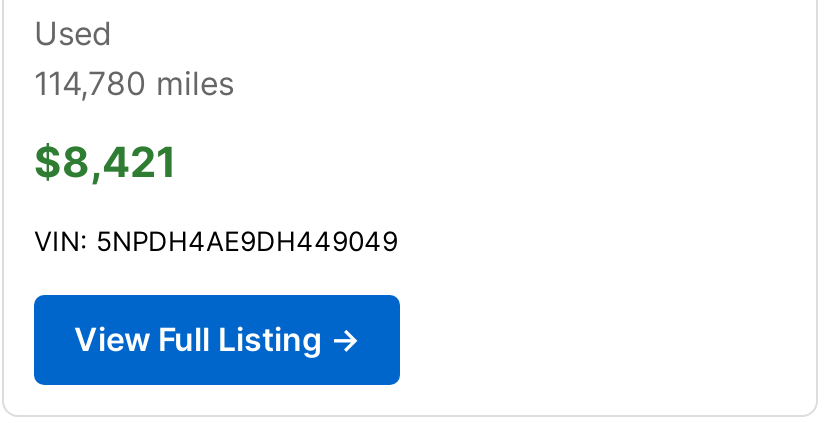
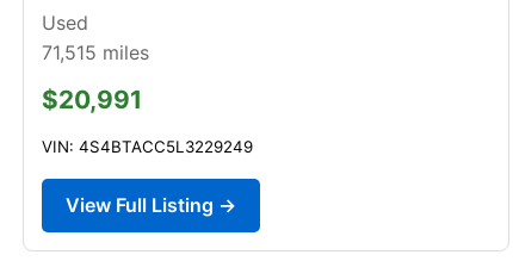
- 114,780 miles
+ 71,515 miles

- $8,421
+ $20,991

- VIN: 5NPDH4AE9DH449049
+ VIN: 4S4BTACC5L3229249
